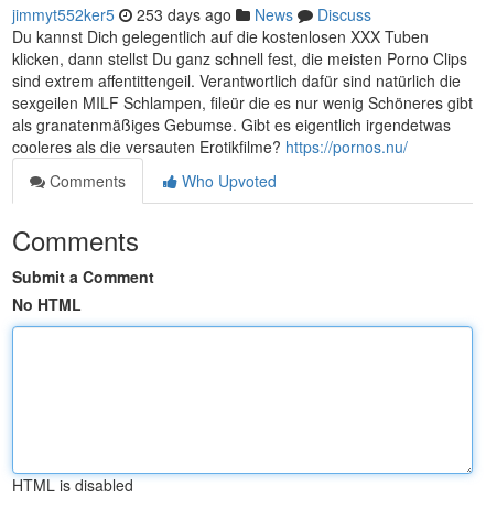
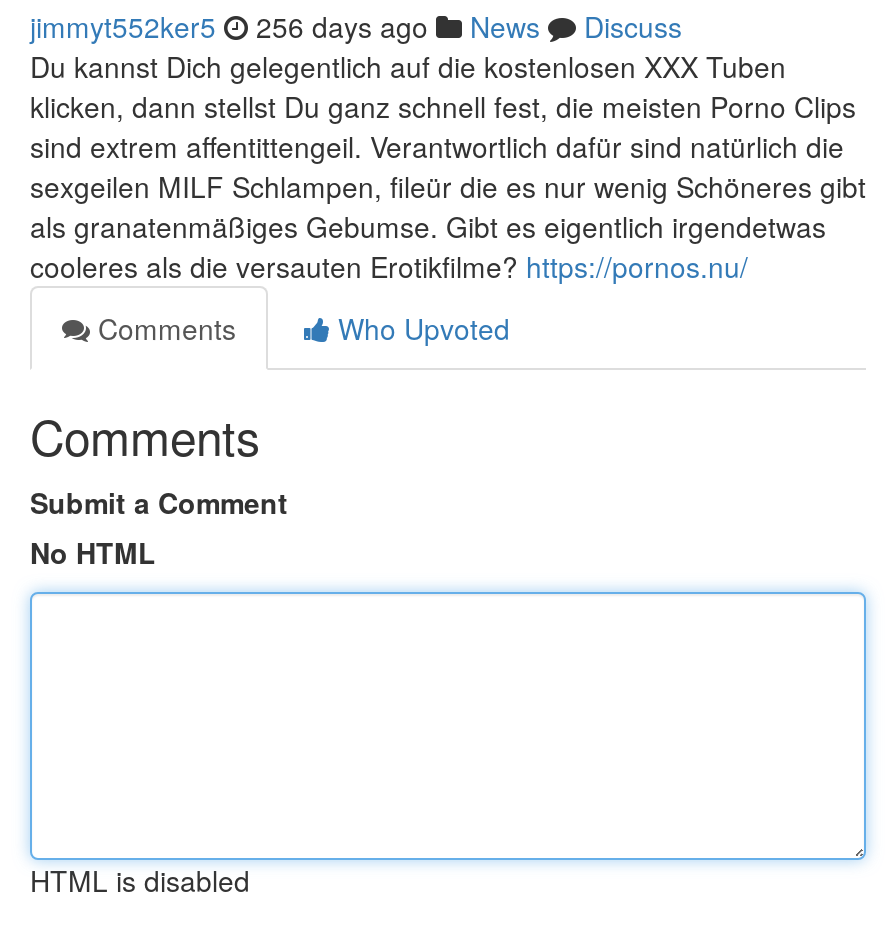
- jimmyt552ker5 253 days ago News Discuss
+ jimmyt552ker5 256 days ago News Discuss
